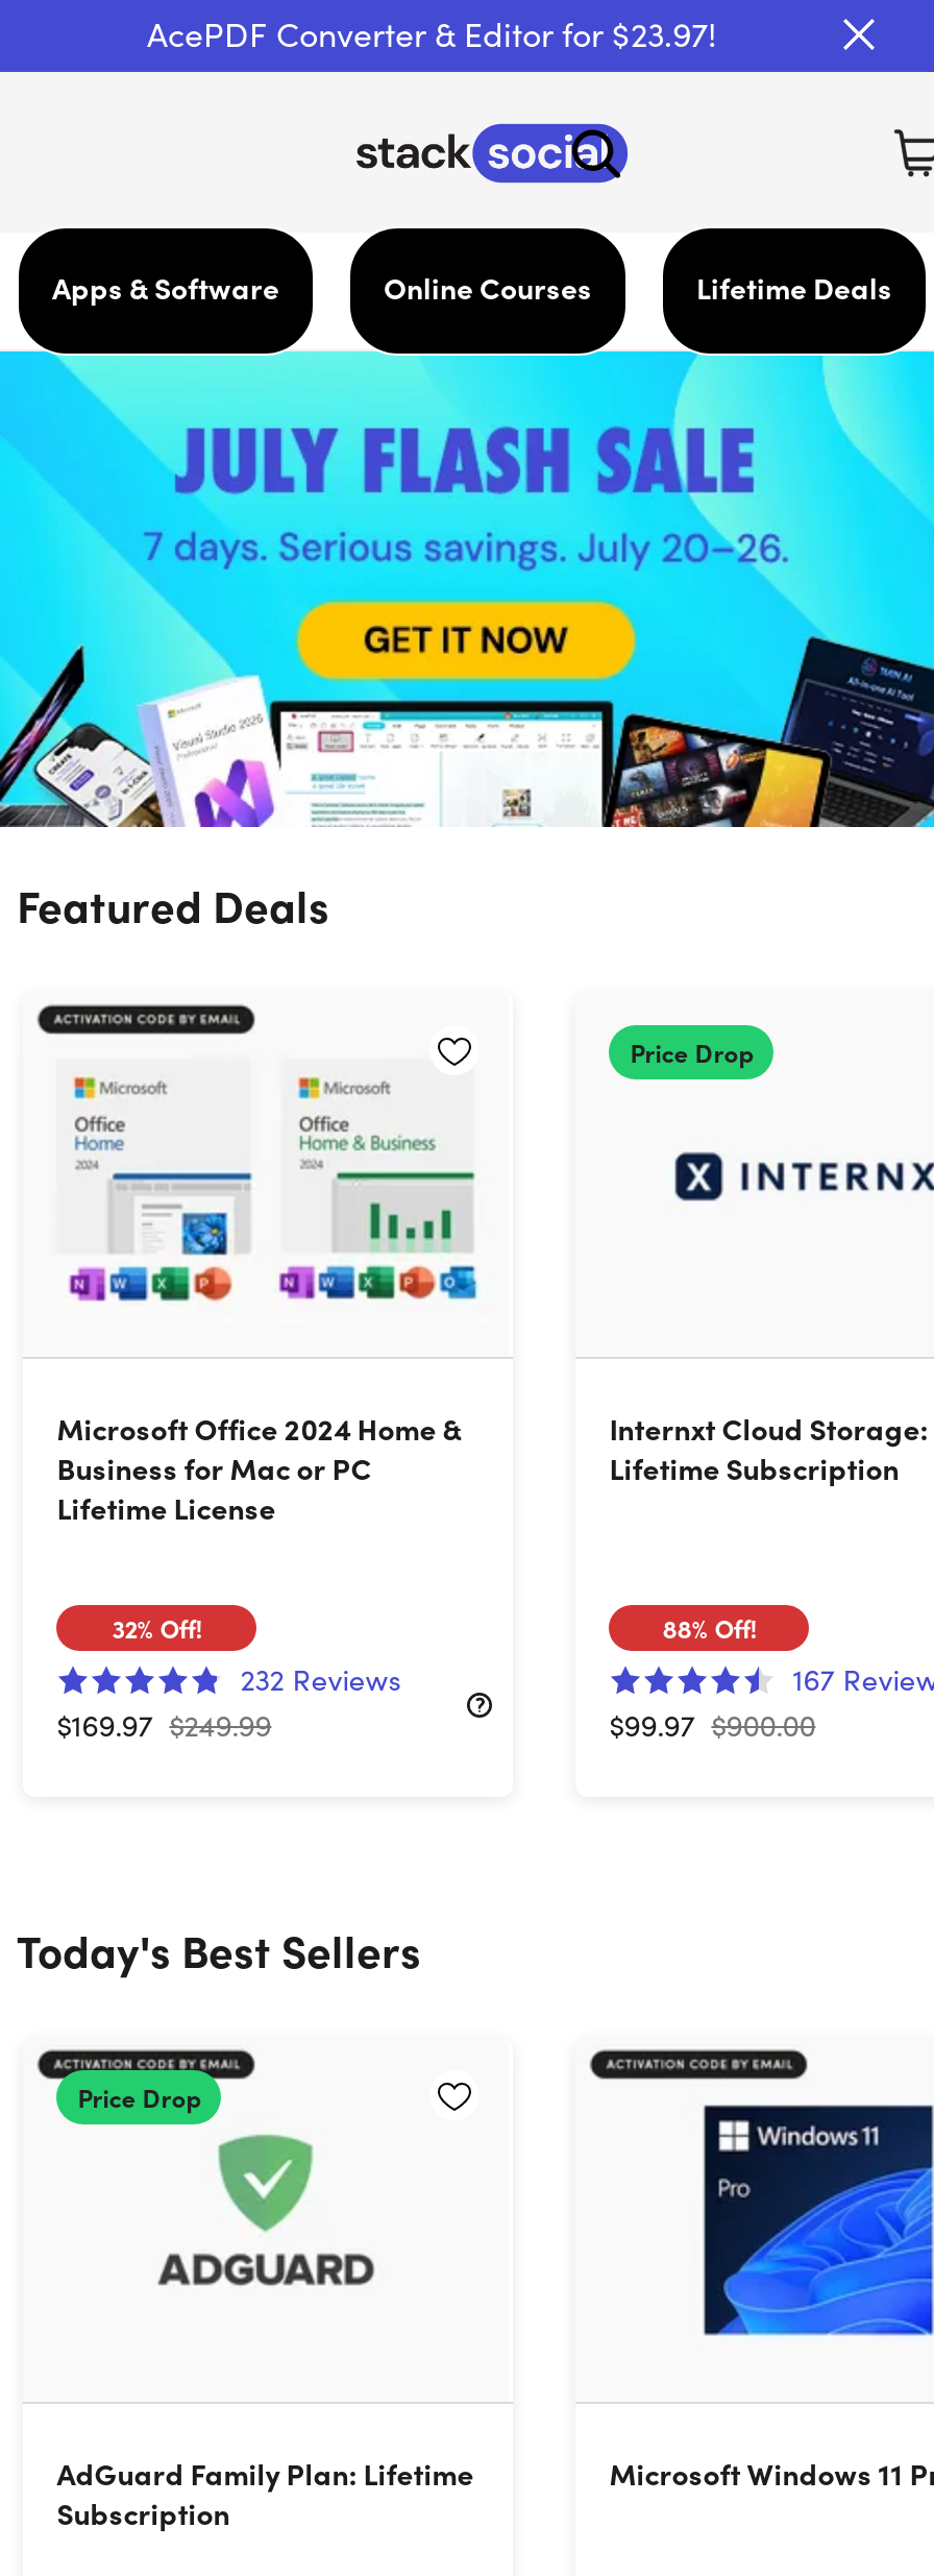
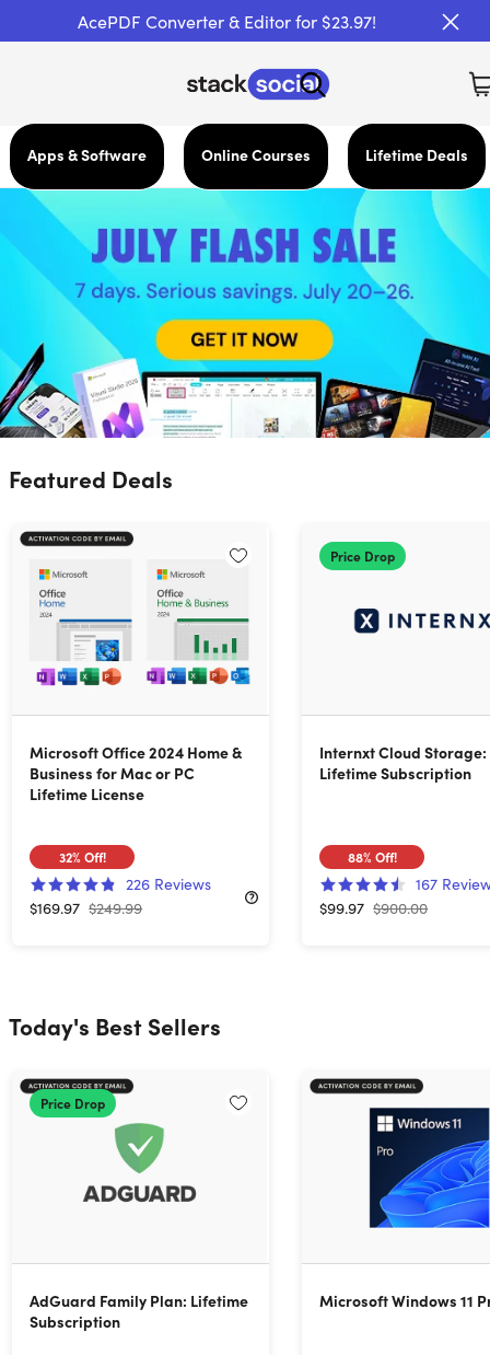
- 232 Reviews
+ 226 Reviews
